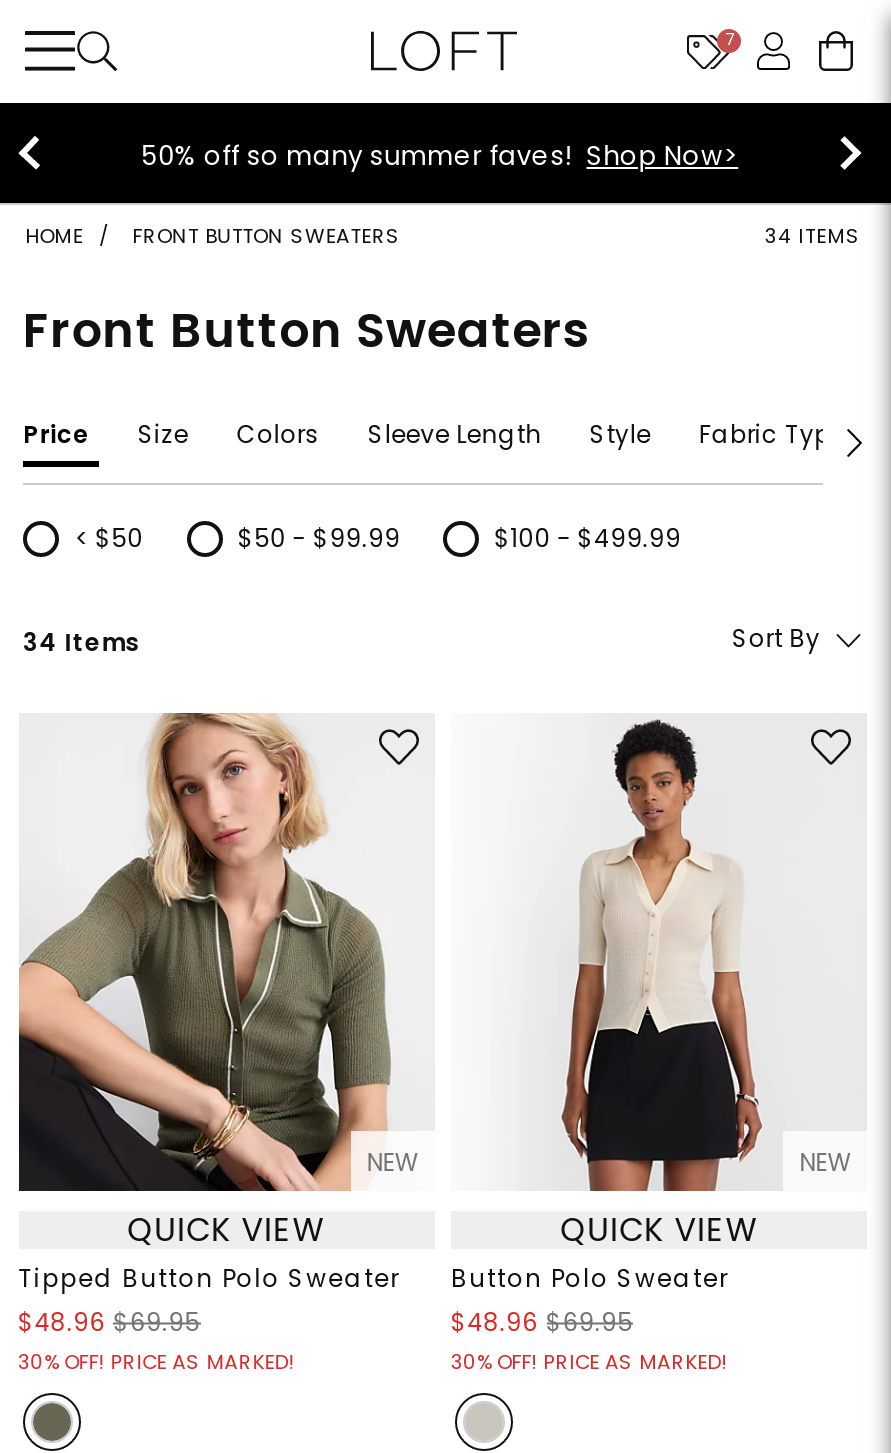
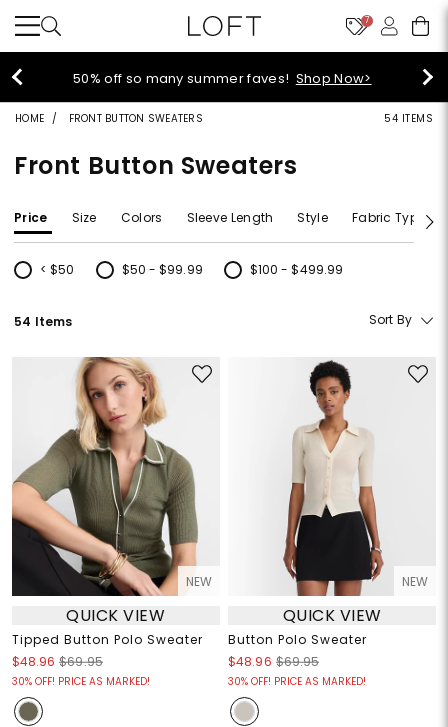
- 34 ITEMS
+ 54 ITEMS

- 34 Items
+ 54 Items
